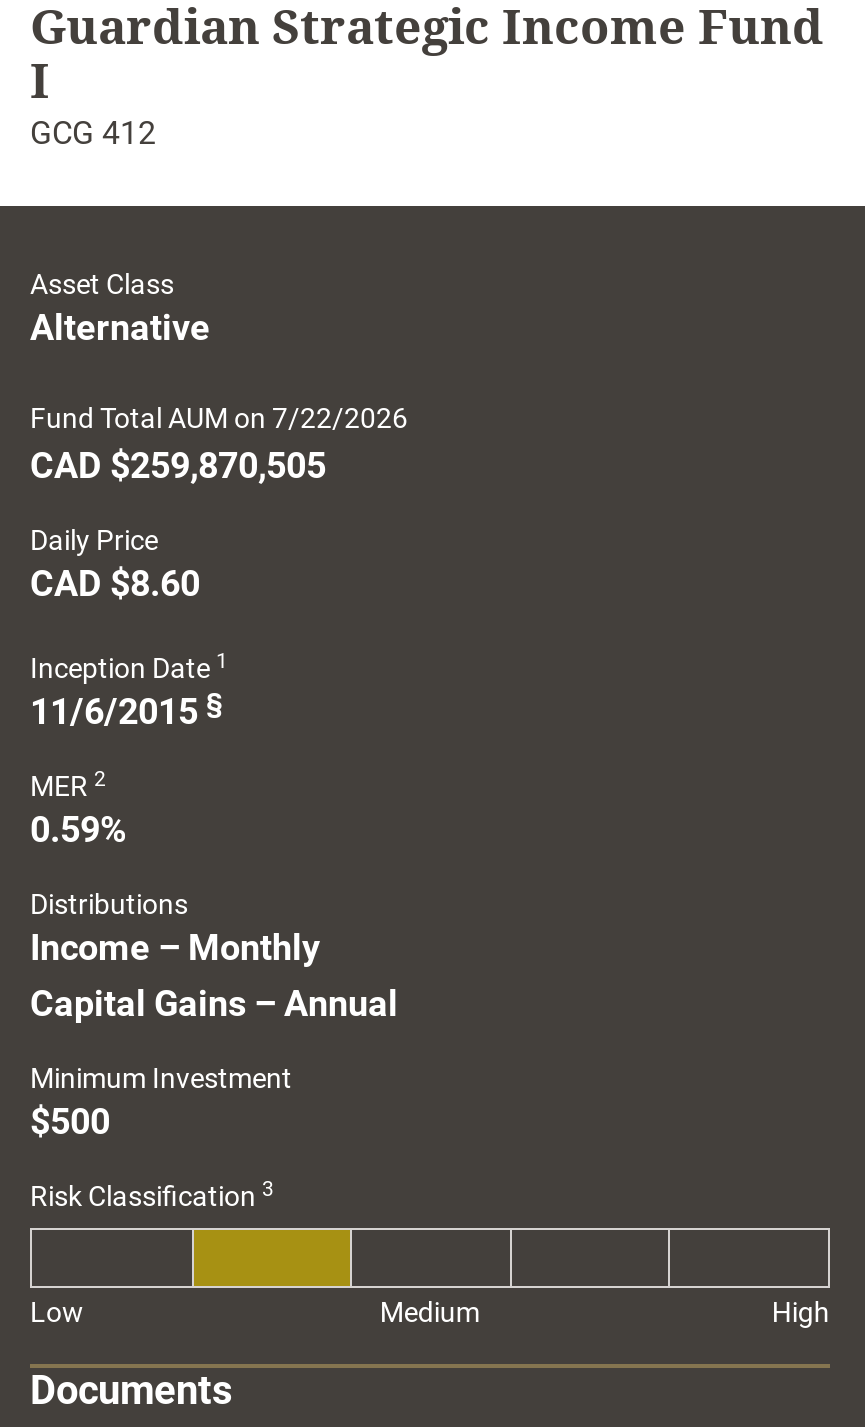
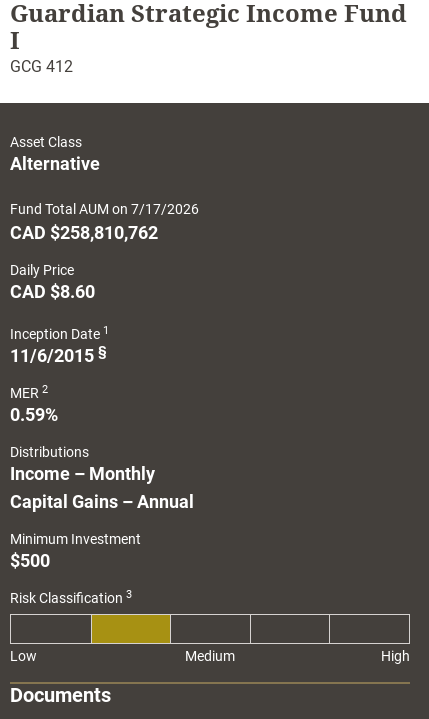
- Fund Total AUM on 7/22/2026
+ Fund Total AUM on 7/17/2026

- CAD $259,870,505
+ CAD $258,810,762
